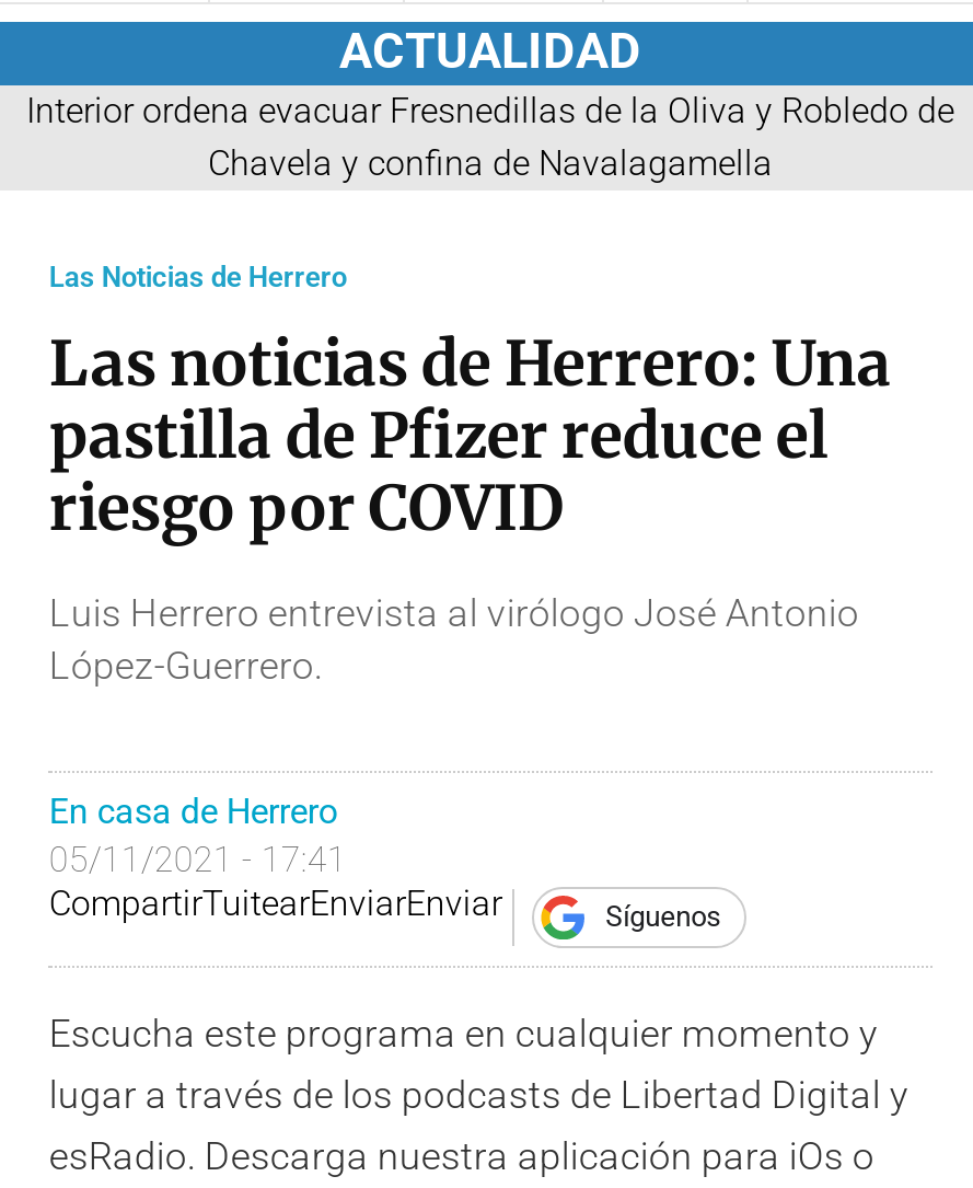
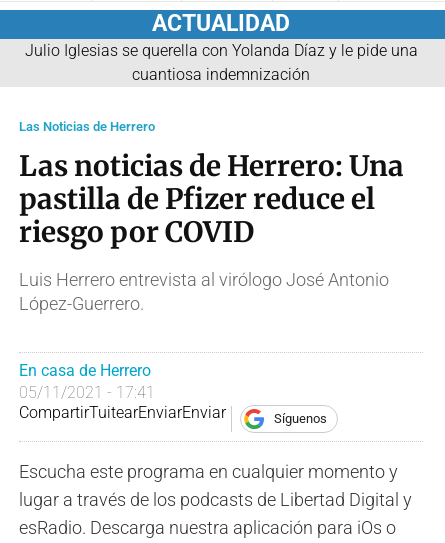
- Interior ordena evacuar Fresnedillas de la Oliva y Robledo de
- Chavela y confina de Navalagamella
+ Julio Iglesias se querella con Yolanda Díaz y le pide una
+ cuantiosa indemnización
